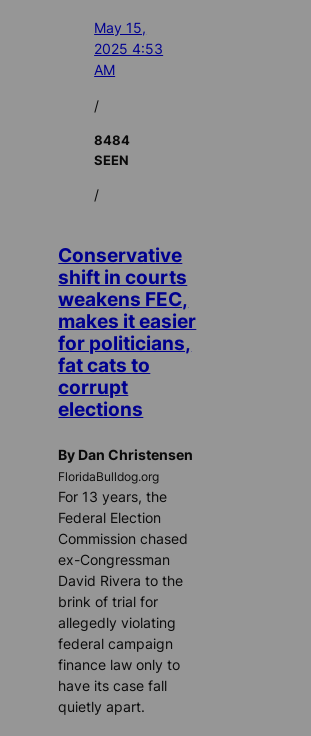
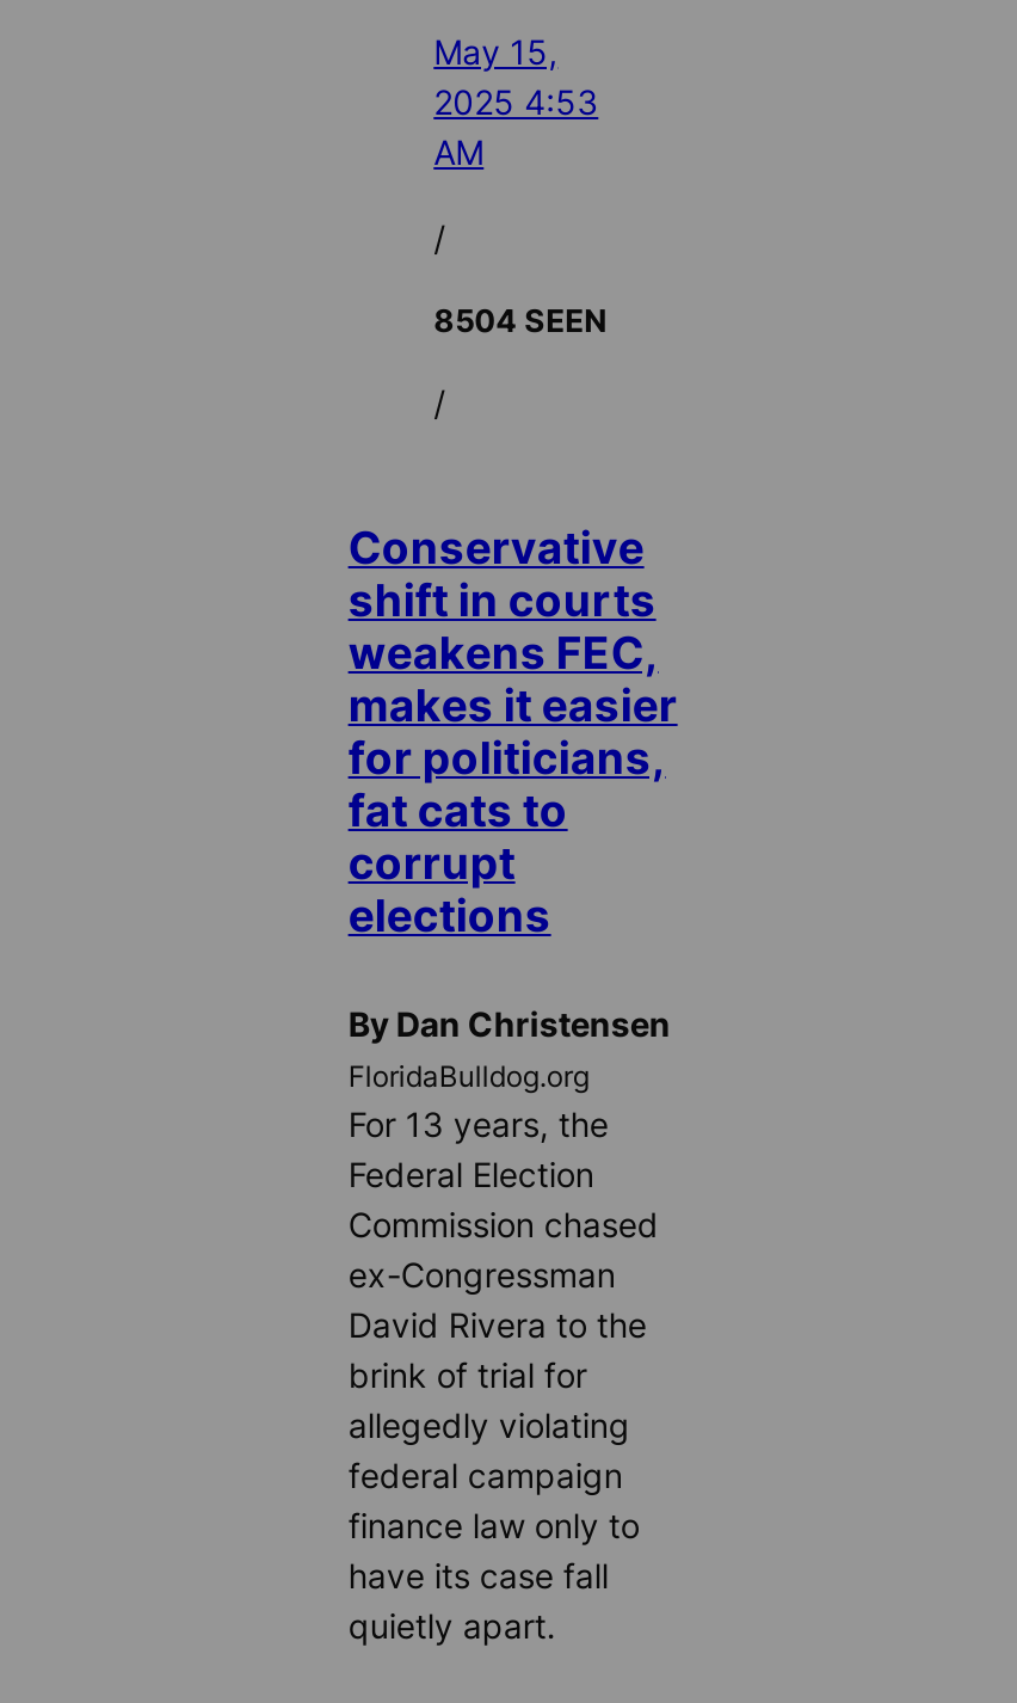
- 8484
- SEEN
+ 8504 SEEN
